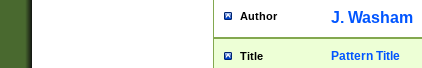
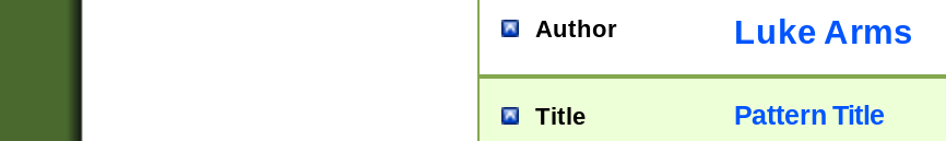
- J. Washam
+ Luke Arms
